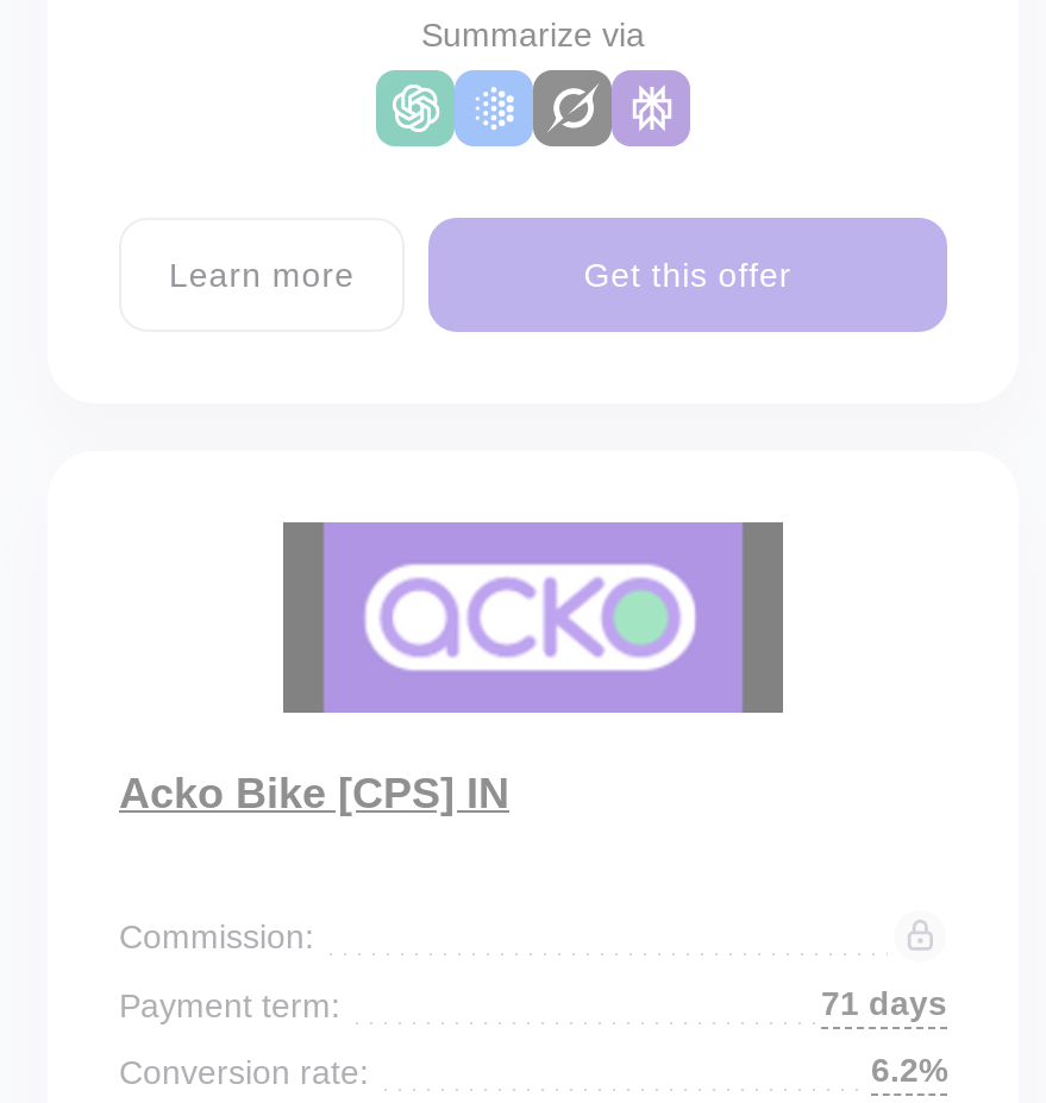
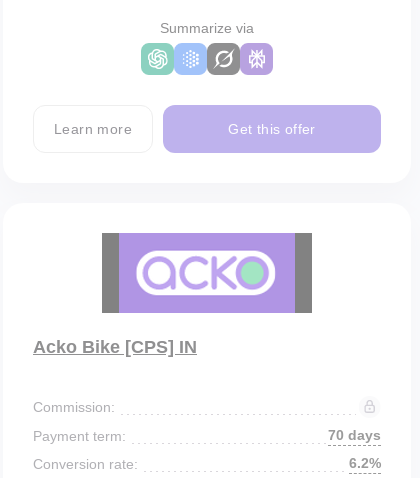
- 71 days
+ 70 days
